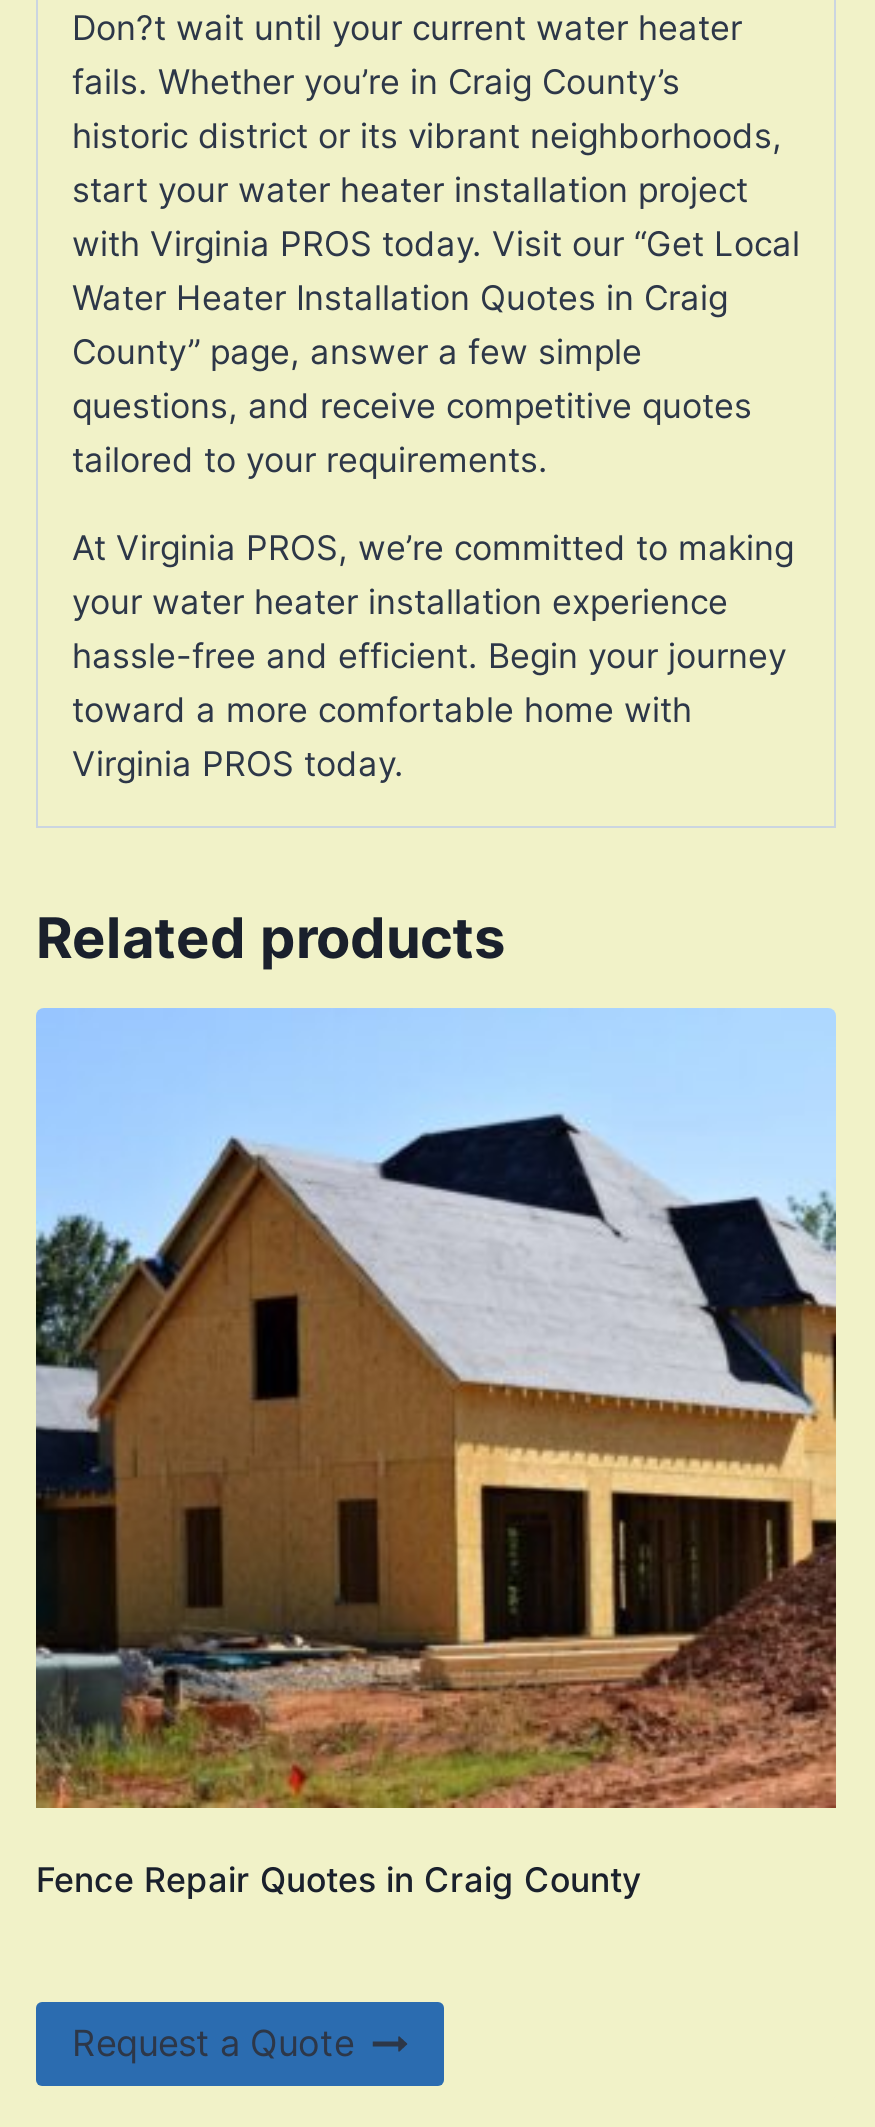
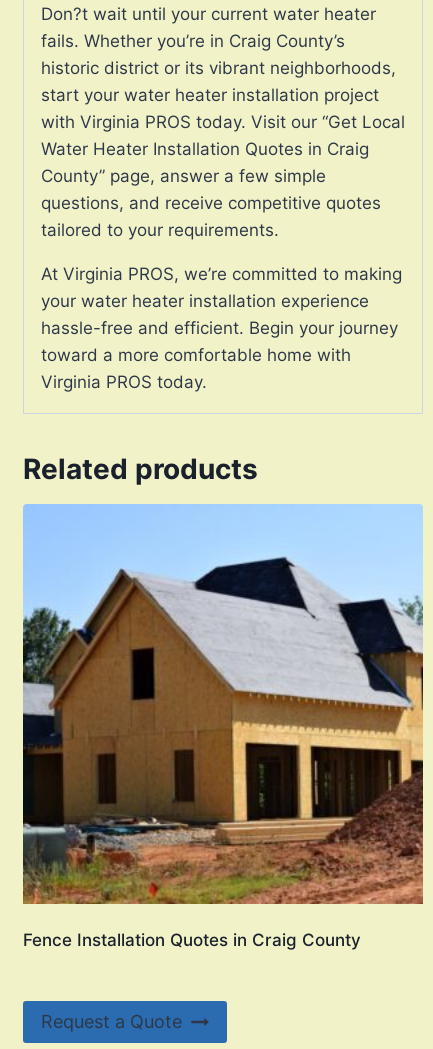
- Fence Repair Quotes in Craig County
+ Fence Installation Quotes in Craig County
